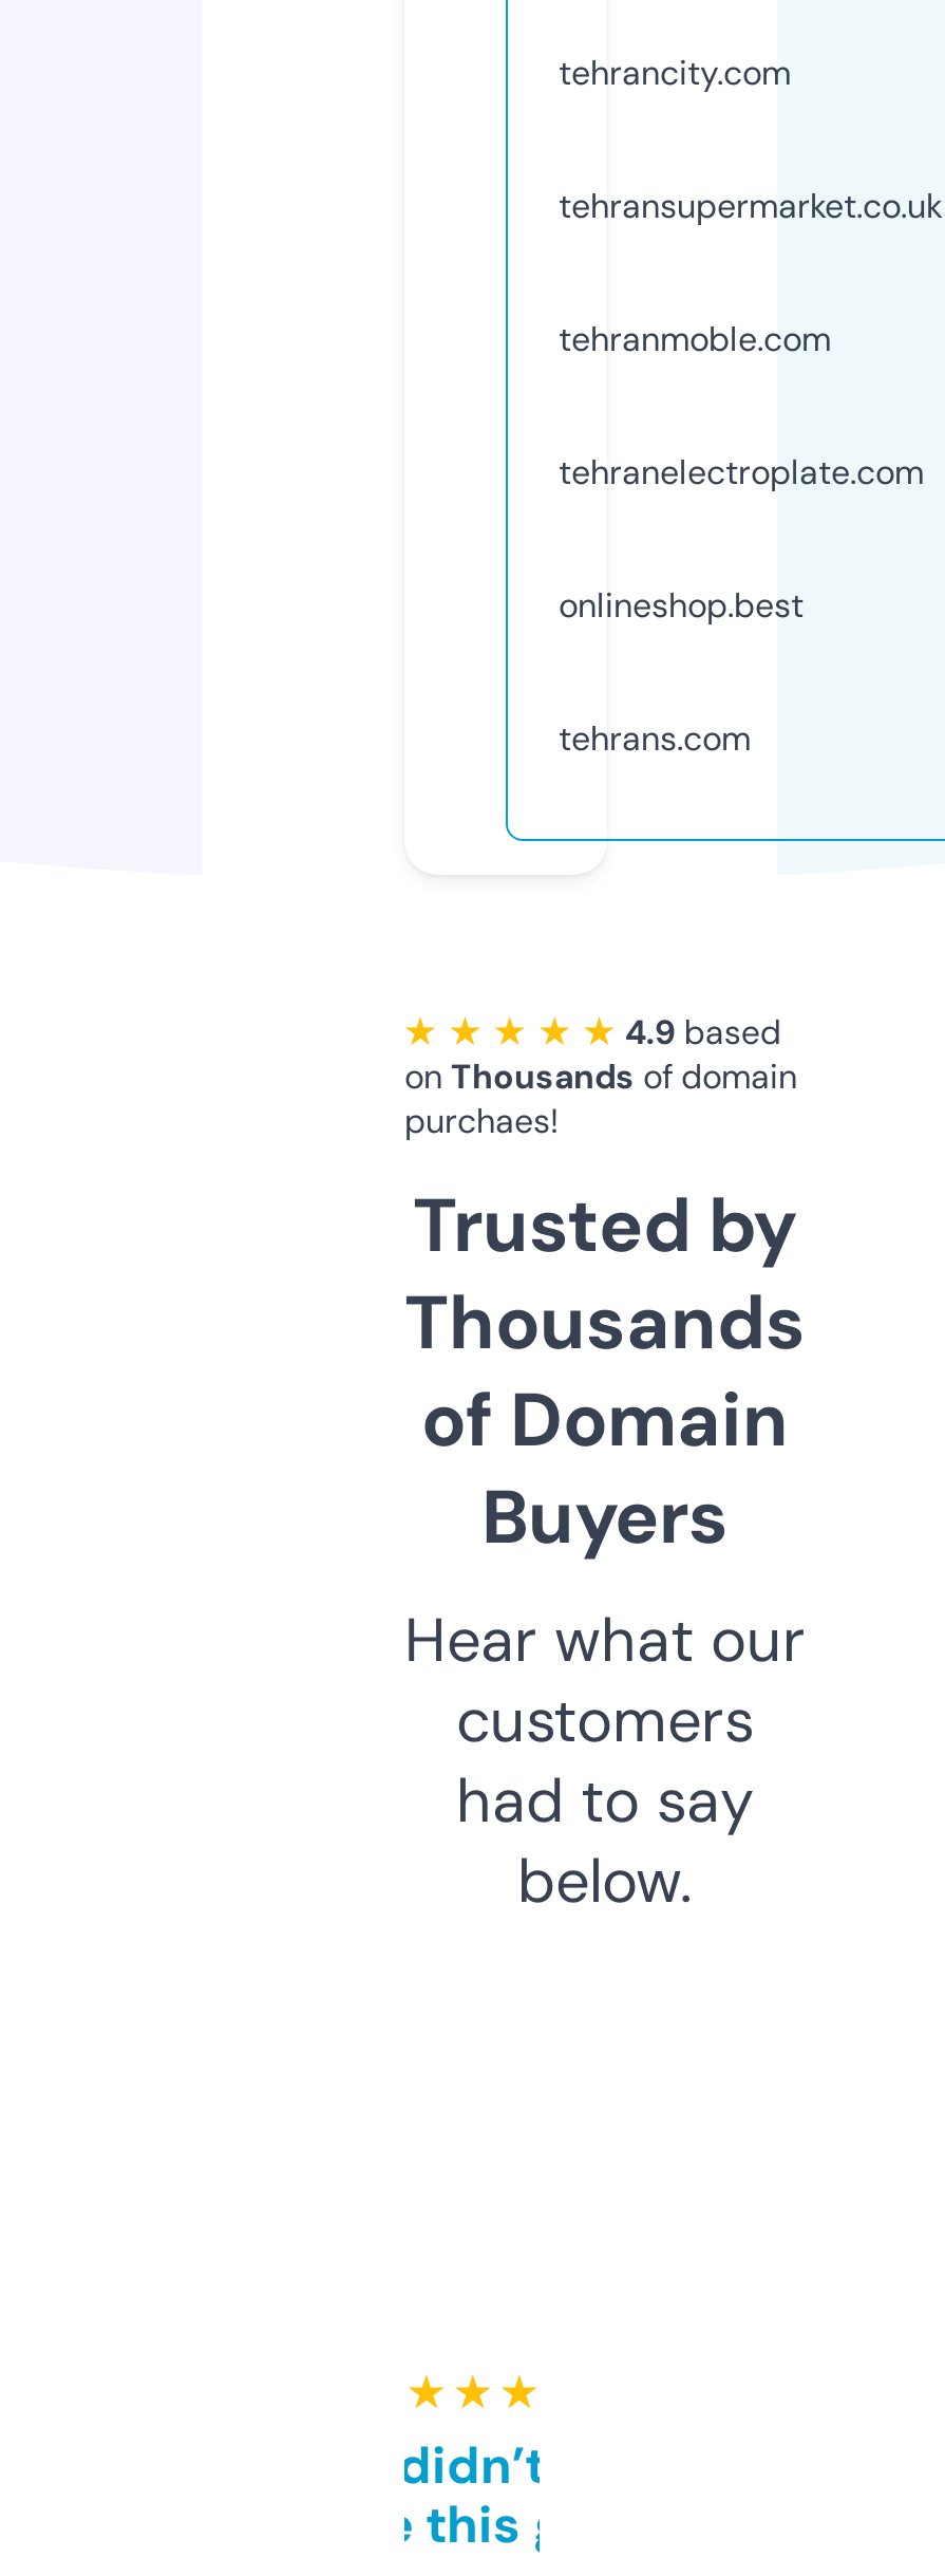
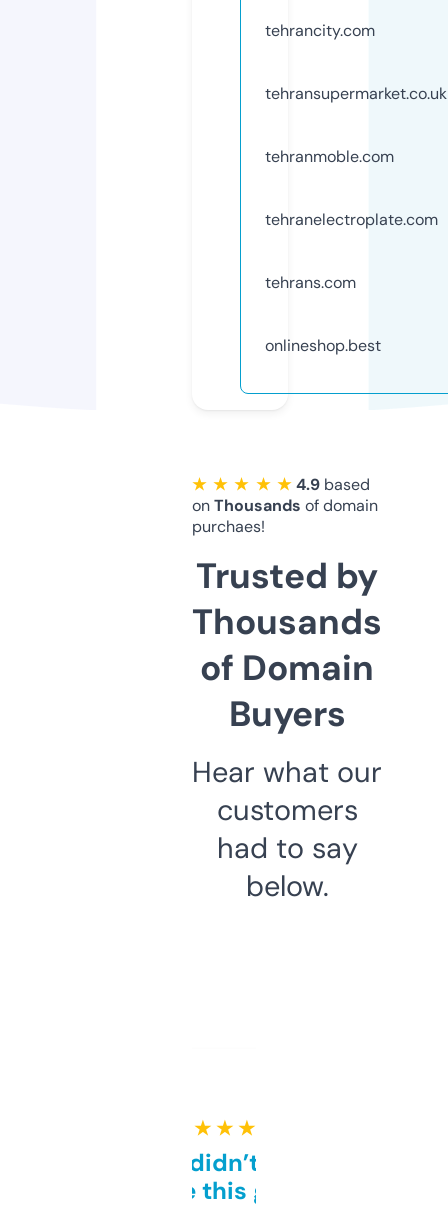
moved down: onlineshop.best

moved up: tehrans.com
